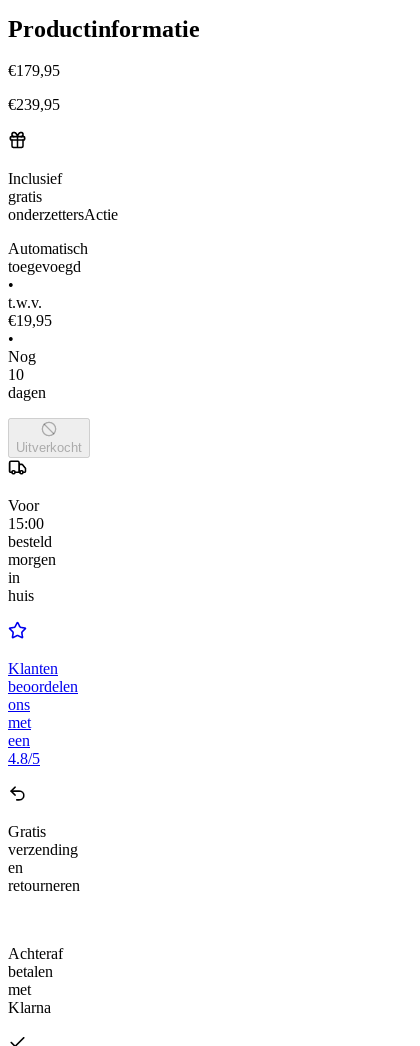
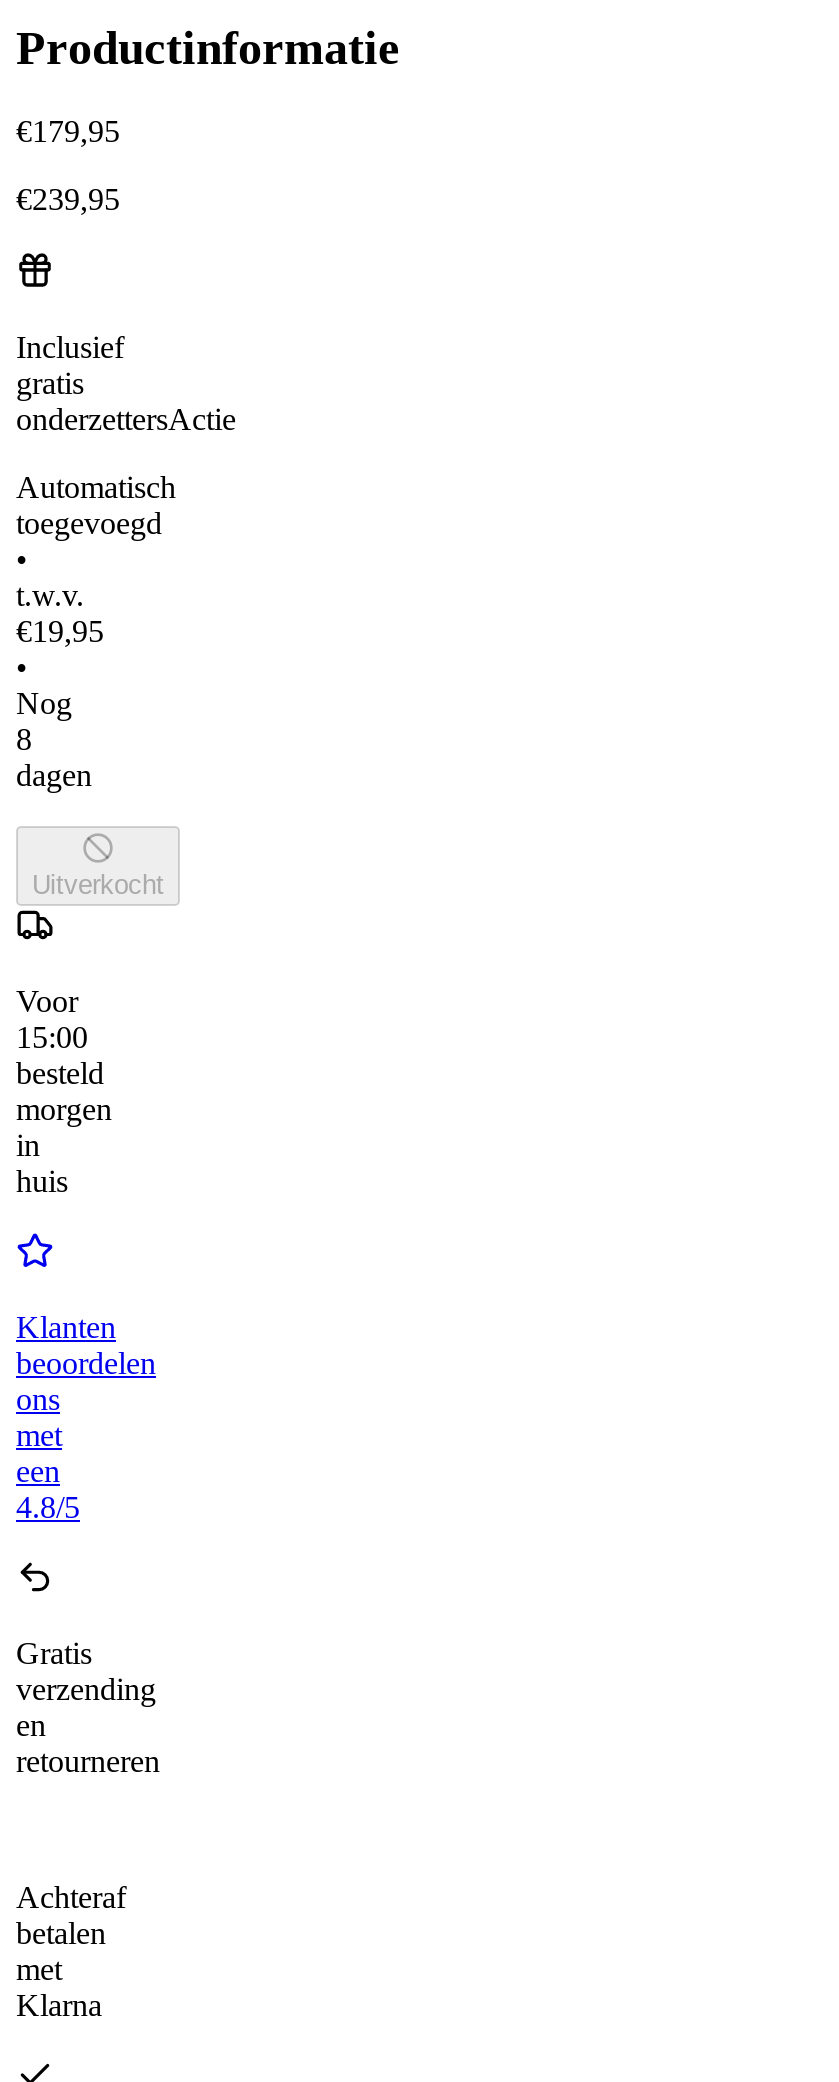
- 10
+ 8
